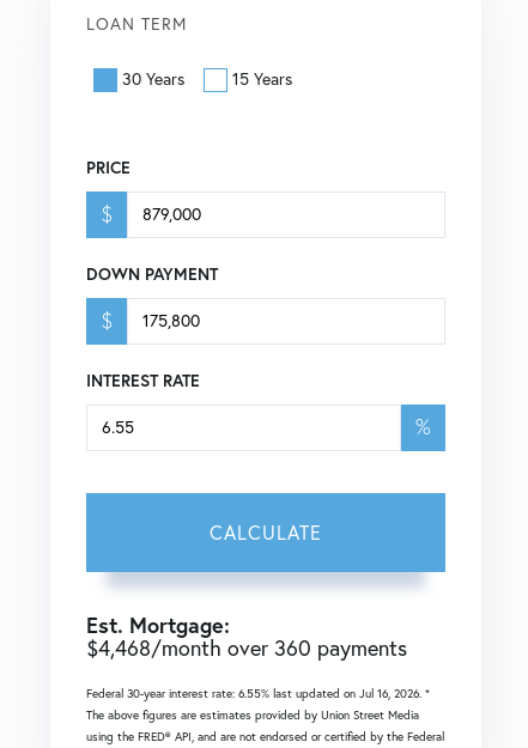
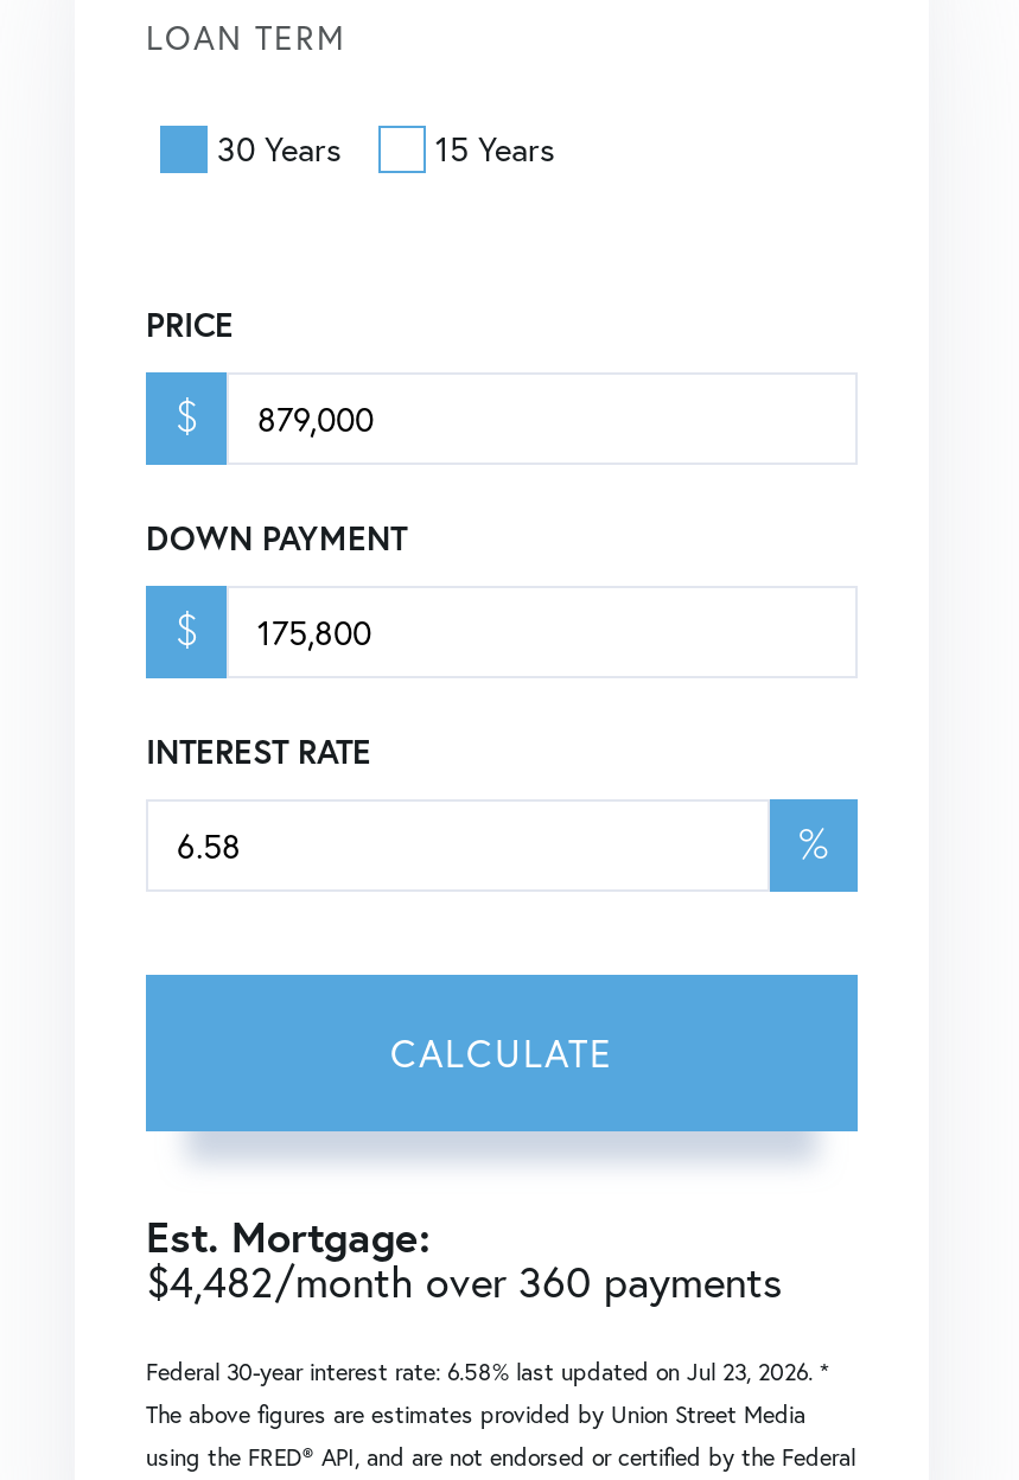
- $4,468/month over 360 payments
+ $4,482/month over 360 payments

- Federal 30-year interest rate: 6.55% last updated on Jul 16, 2026. *
+ Federal 30-year interest rate: 6.58% last updated on Jul 23, 2026. *
